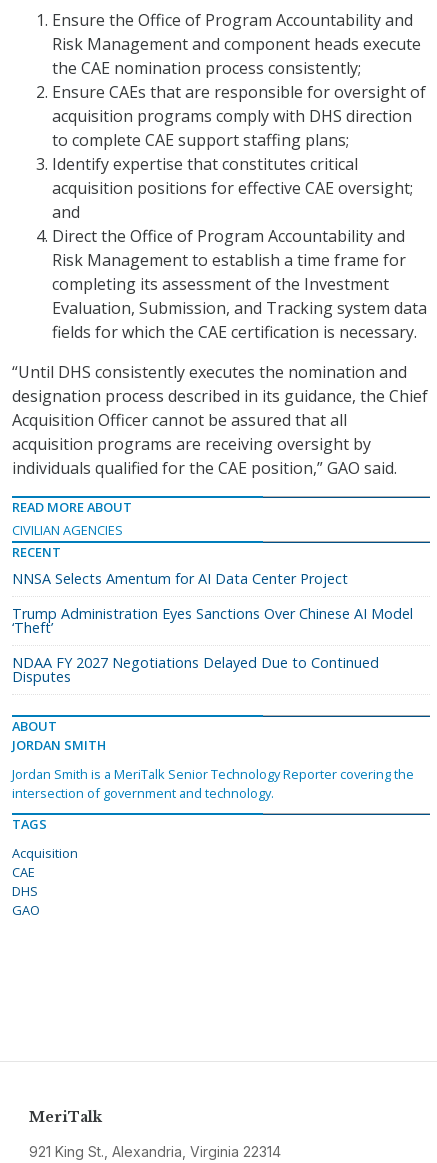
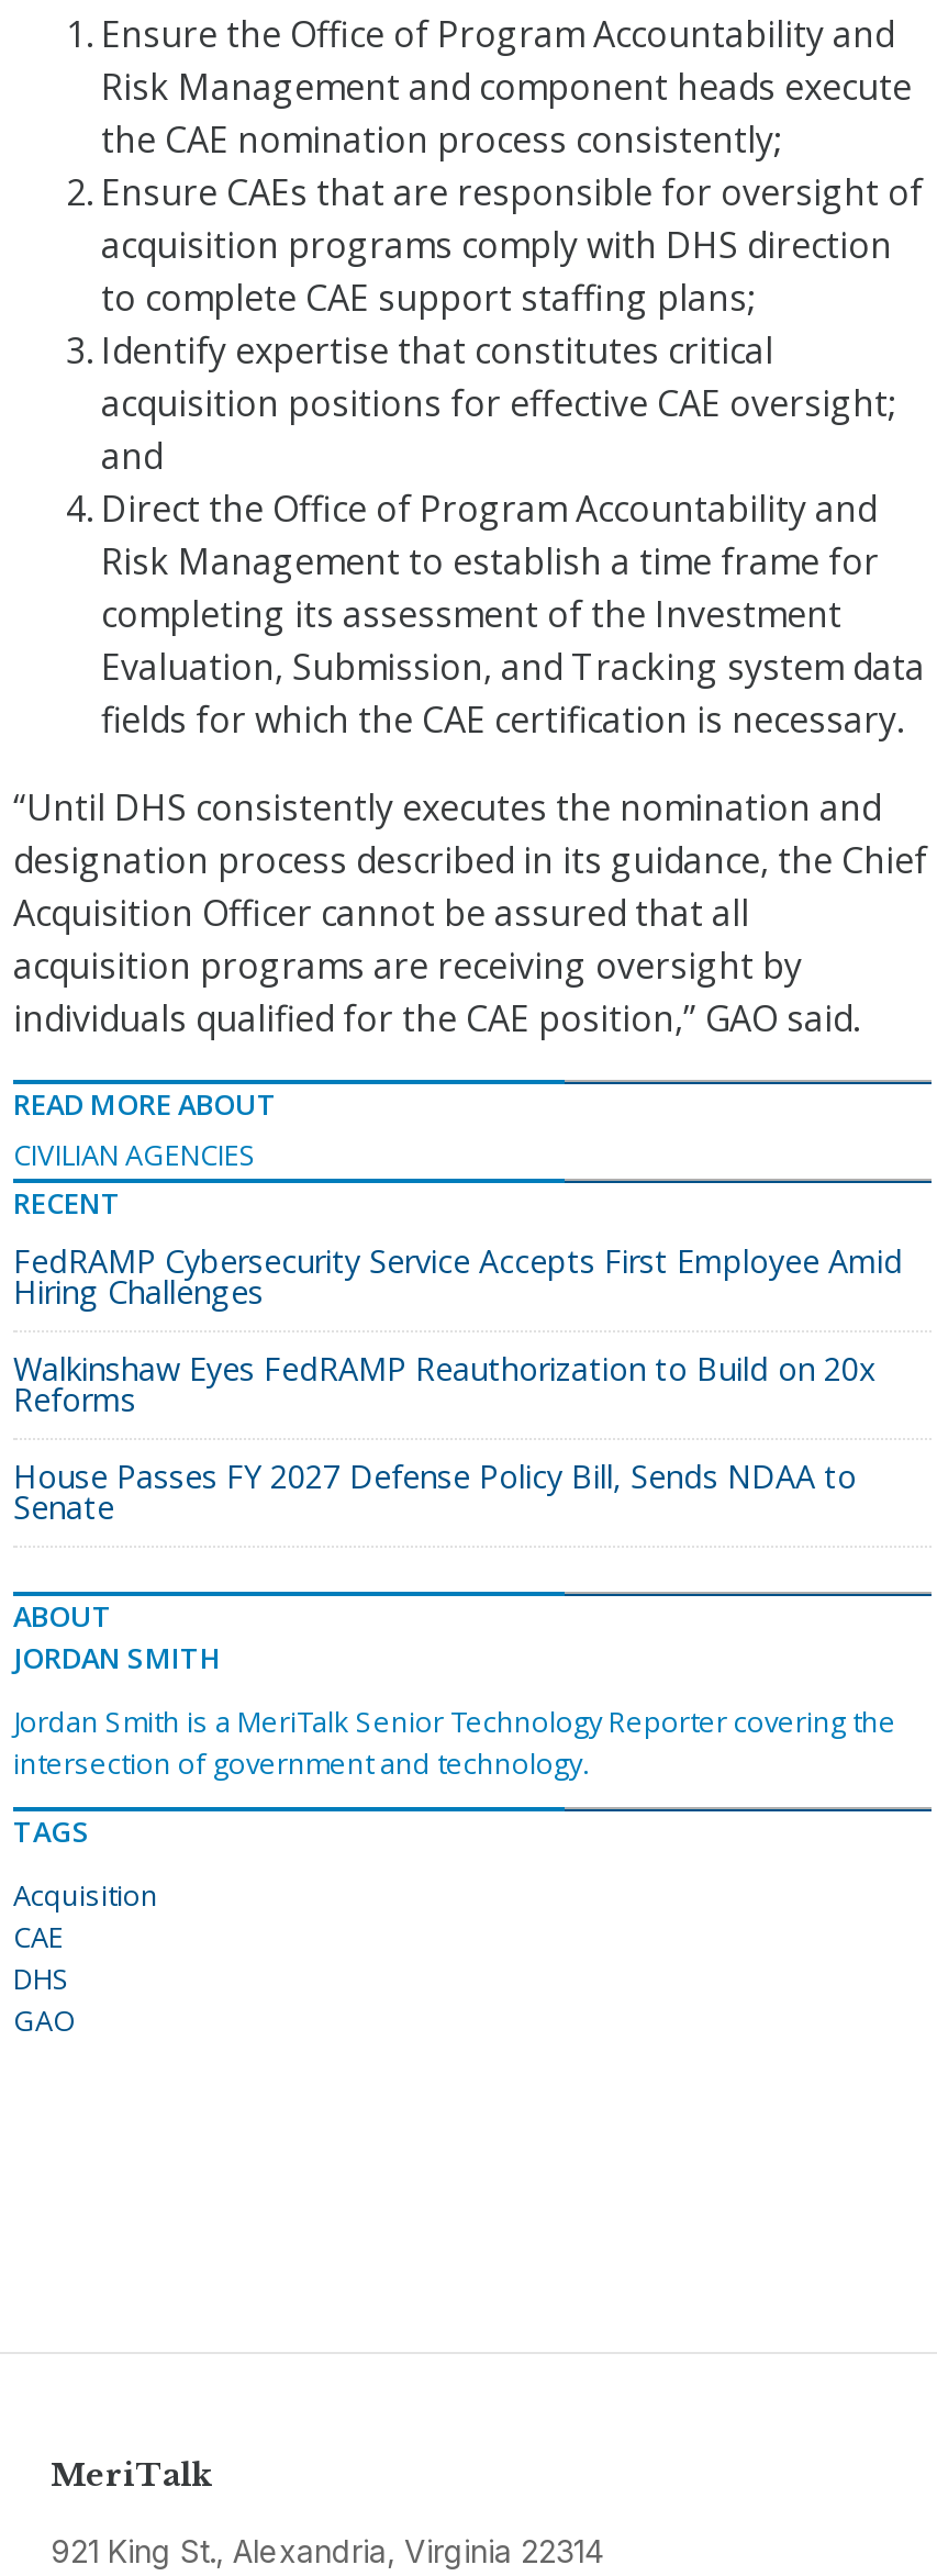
- NNSA Selects Amentum for AI Data Center Project
+ FedRAMP Cybersecurity Service Accepts First Employee Amid
+ Hiring Challenges

- Trump Administration Eyes Sanctions Over Chinese AI Model
- ‘Theft’
+ Walkinshaw Eyes FedRAMP Reauthorization to Build on 20x
+ Reforms

- NDAA FY 2027 Negotiations Delayed Due to Continued
- Disputes
+ House Passes FY 2027 Defense Policy Bill, Sends NDAA to
+ Senate
